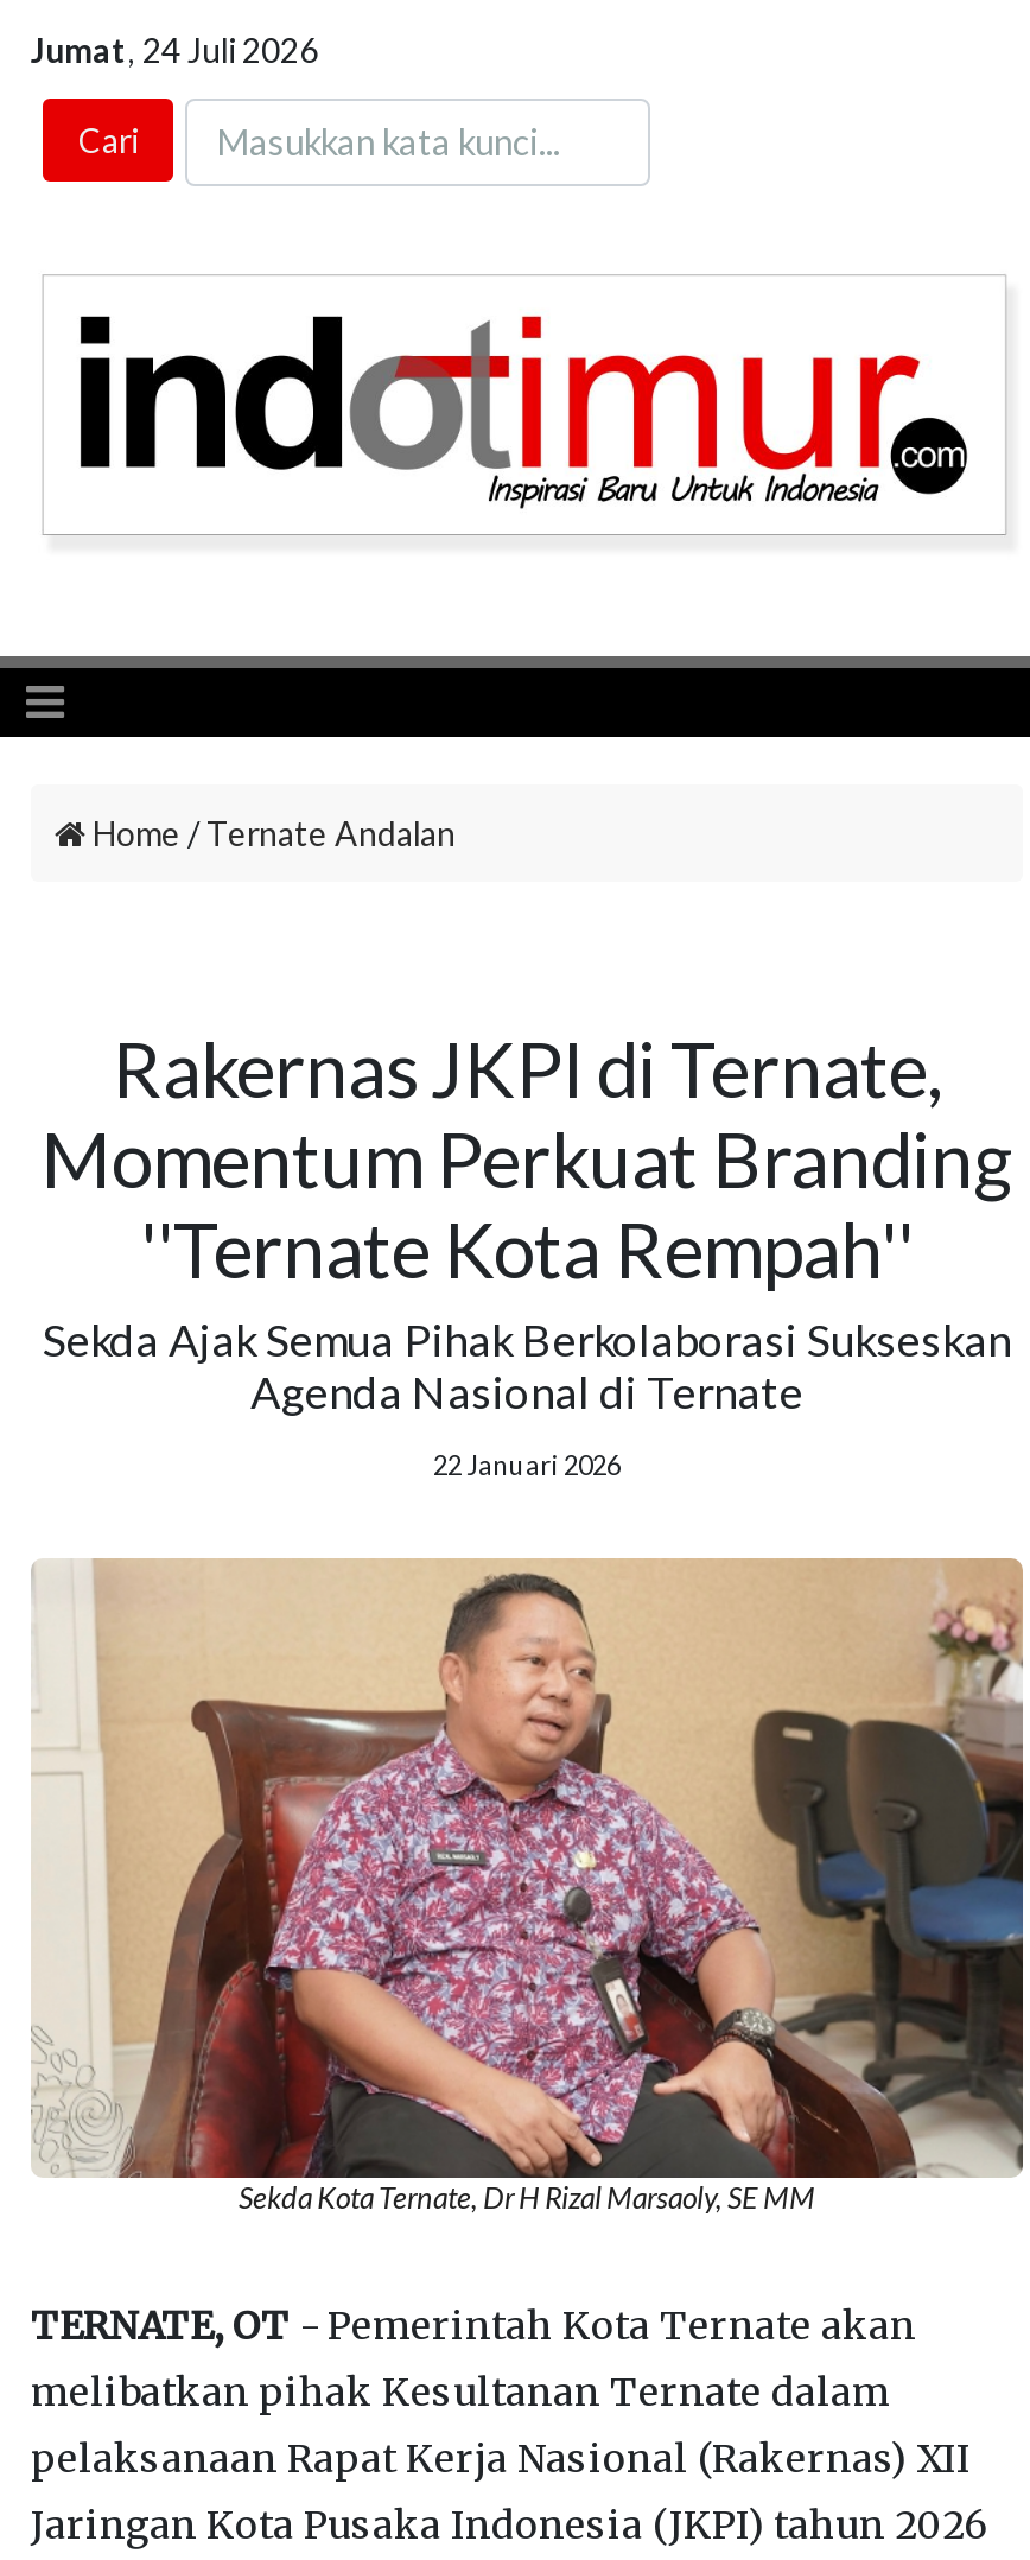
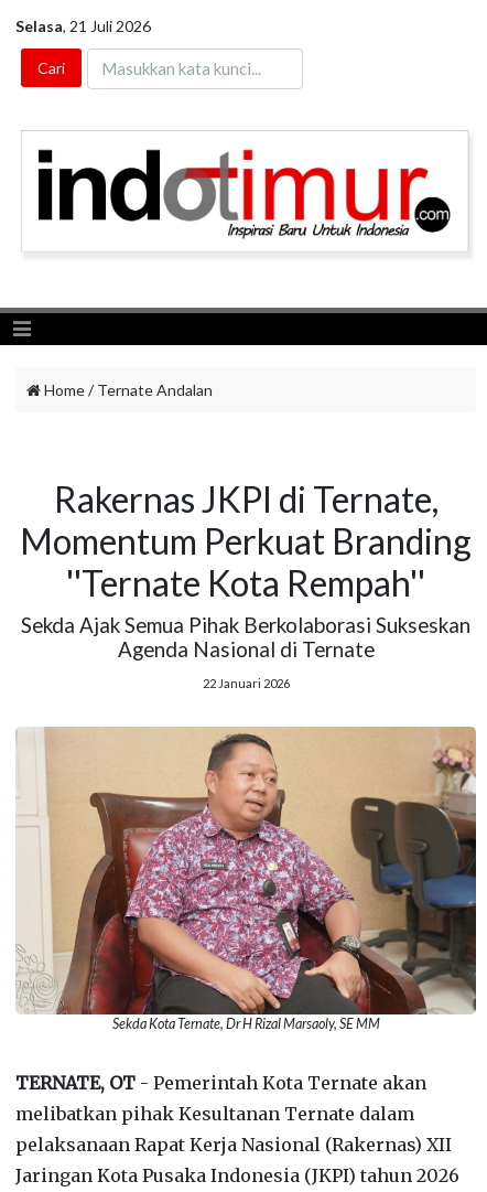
- Jumat, 24 Juli 2026
+ Selasa, 21 Juli 2026
